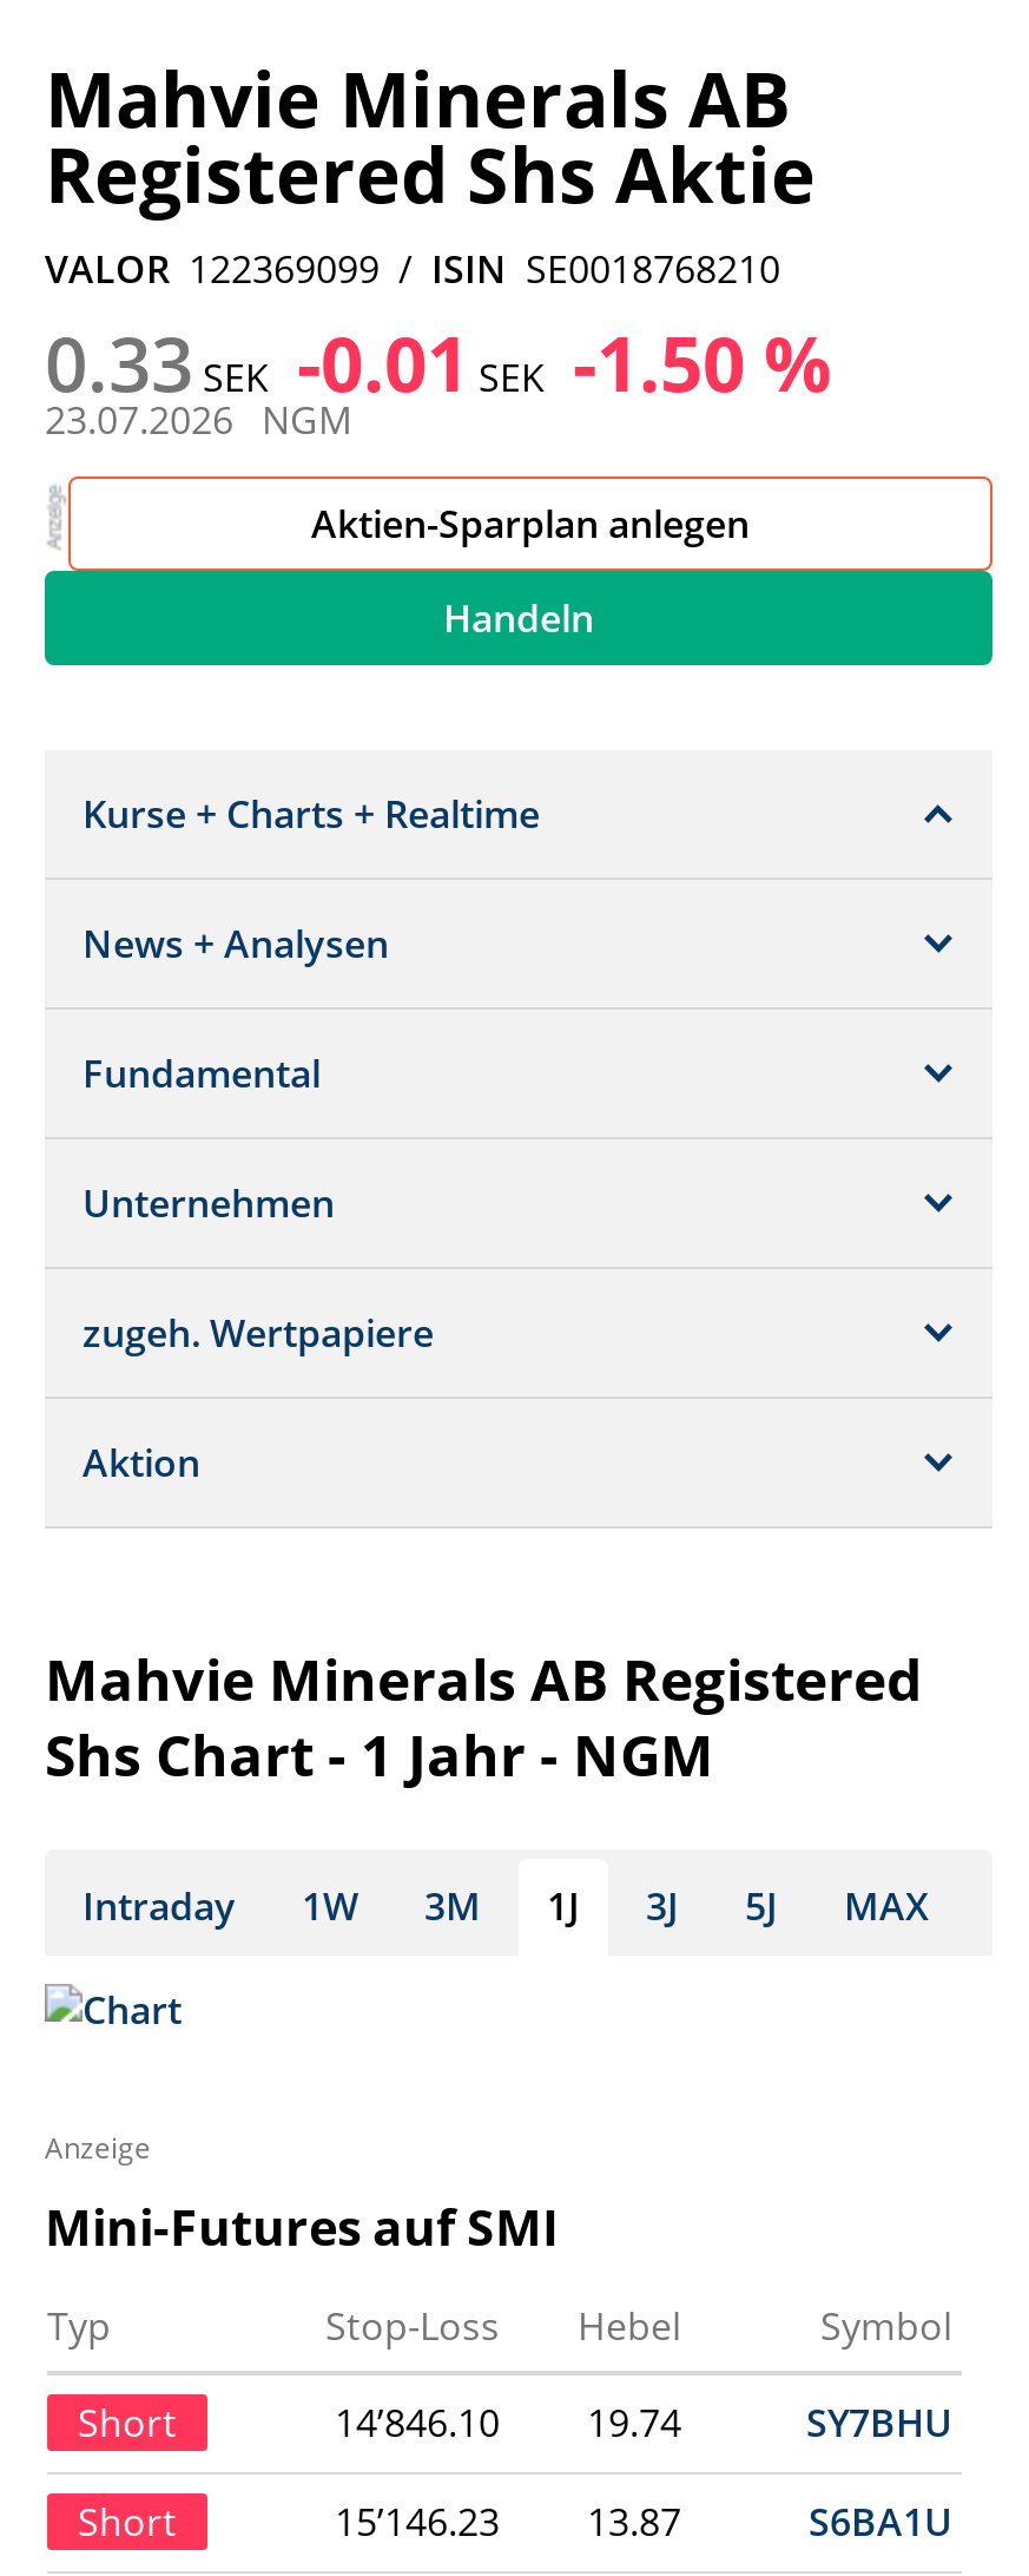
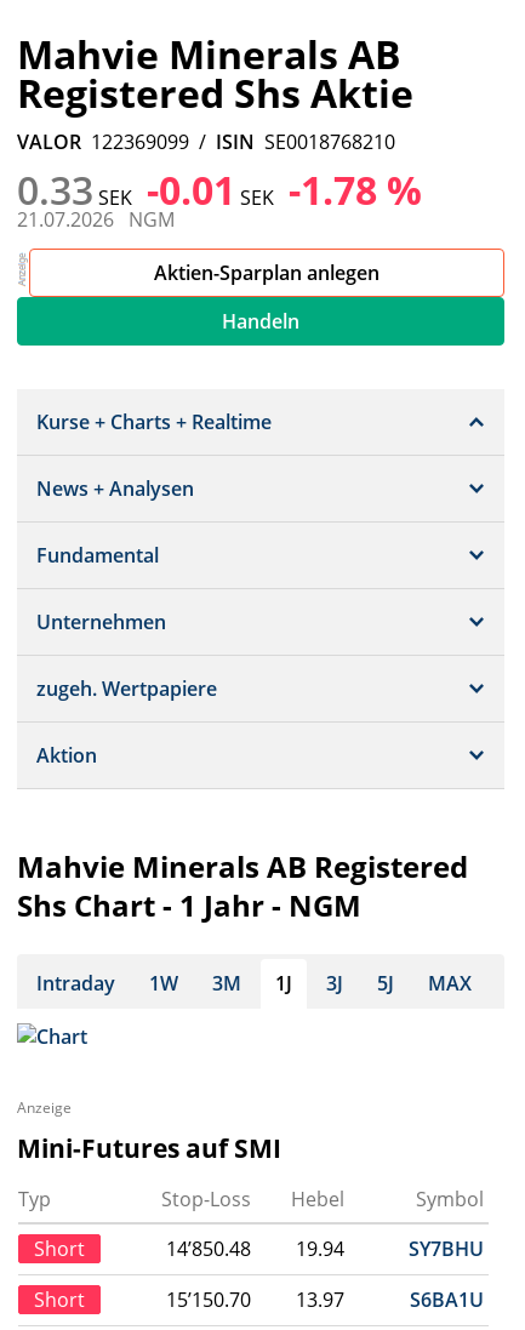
- 0.33 SEK -0.01 SEK -1.50 %
+ 0.33 SEK -0.01 SEK -1.78 %

- 23.07.2026 NGM
+ 21.07.2026 NGM

- 14’846.10
+ 14’850.48

- 19.74
+ 19.94

- 15’146.23
+ 15’150.70

- 13.87
+ 13.97
